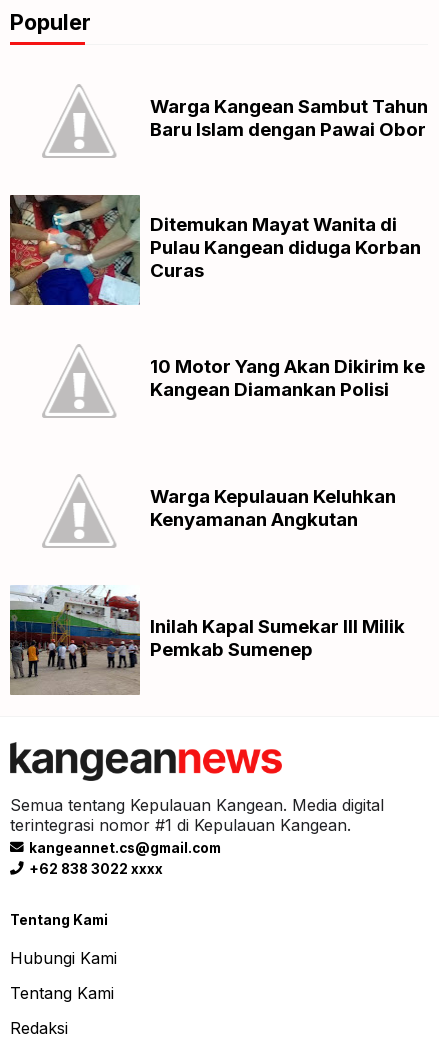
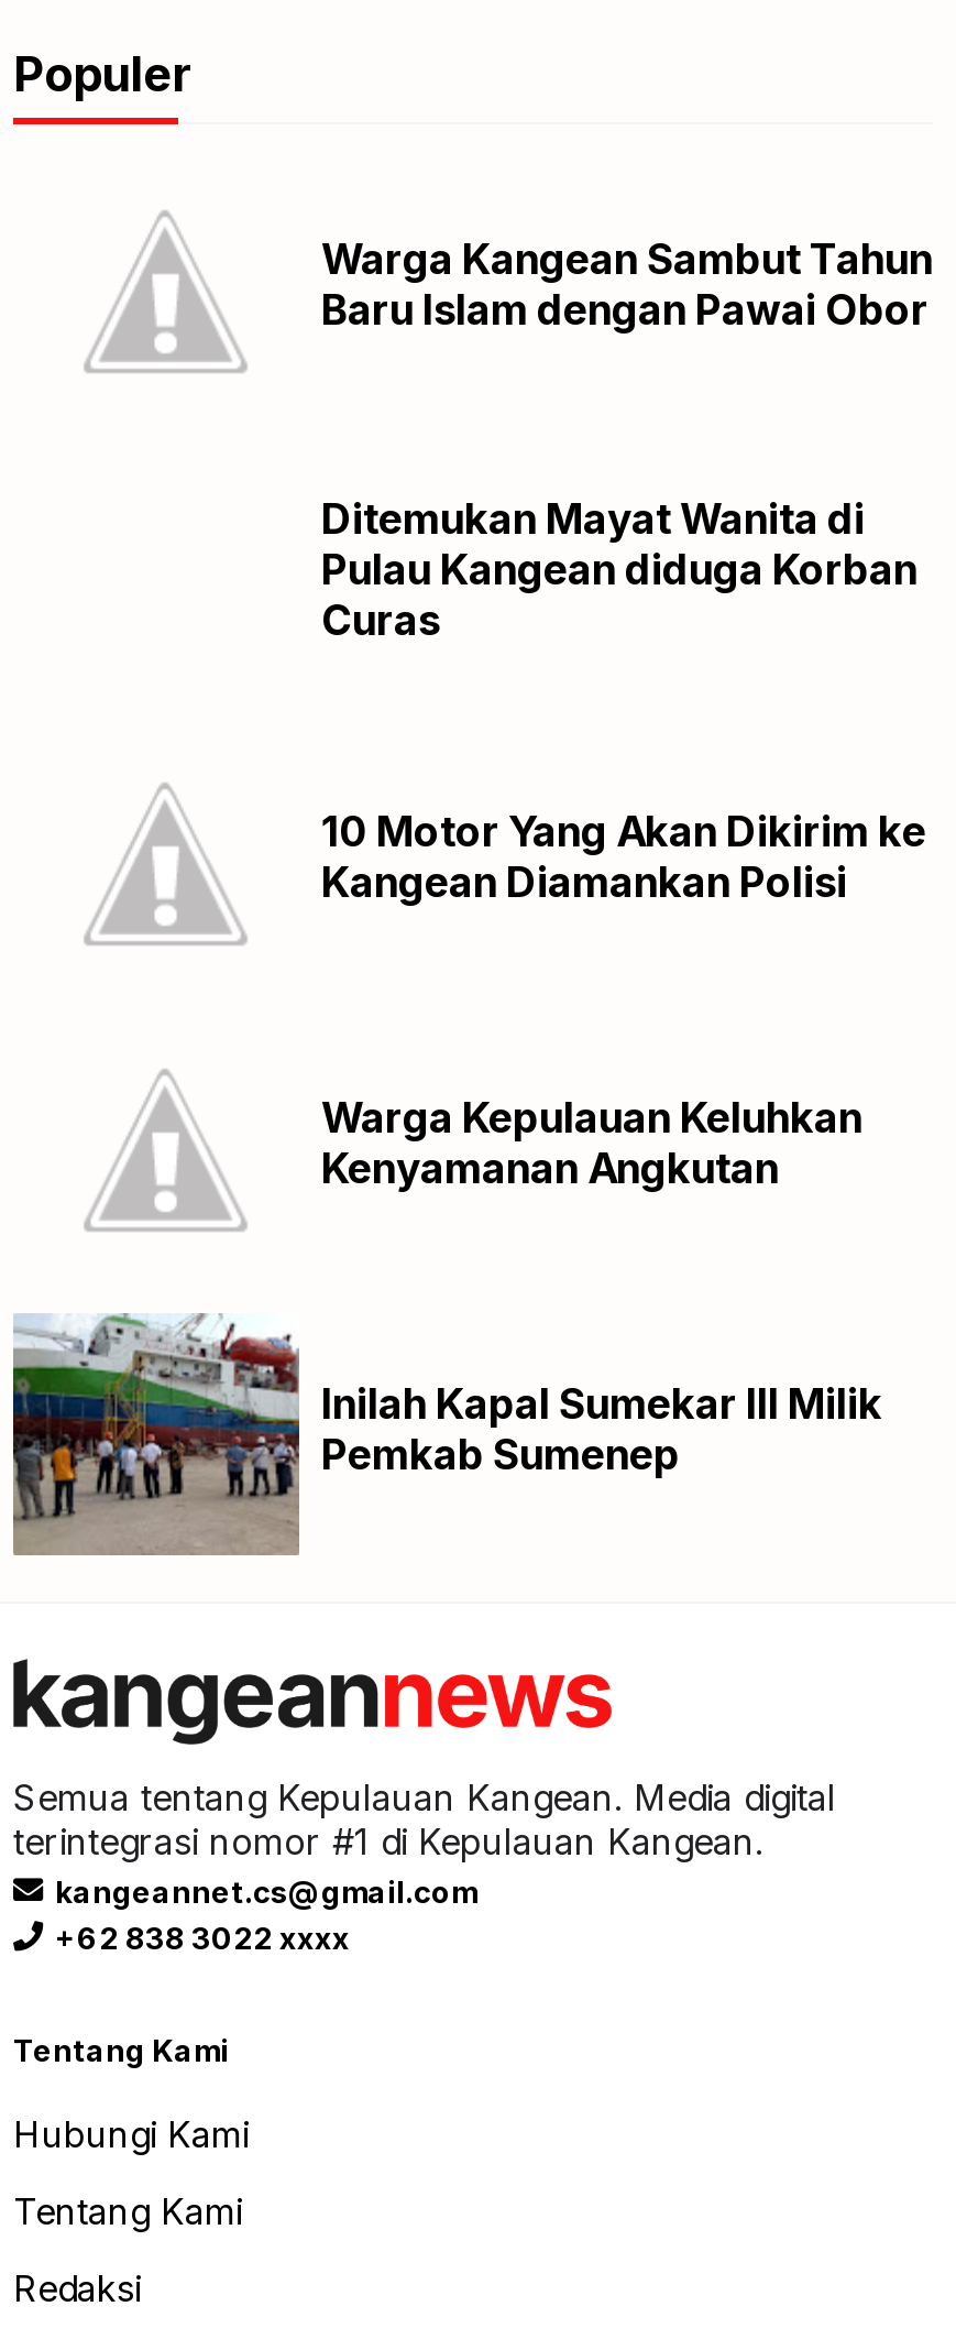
- [image]
